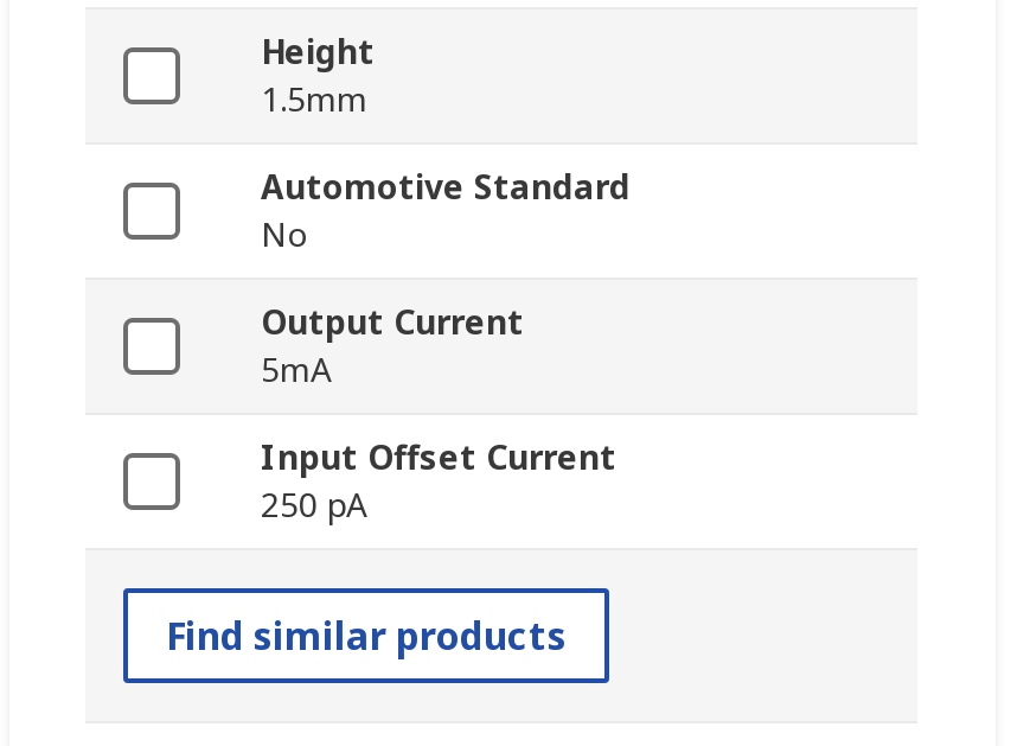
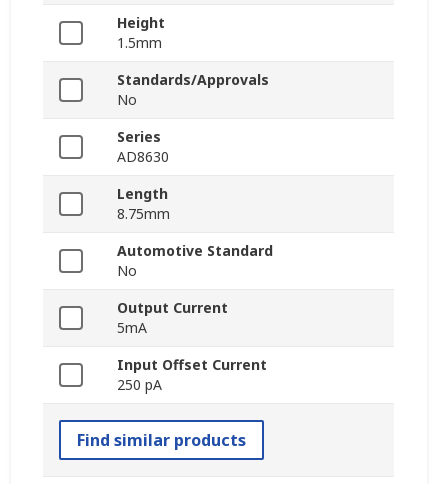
+ Standards/Approvals
+ No
+ Series
+ AD8630
+ Length
+ 8.75mm
